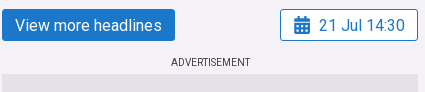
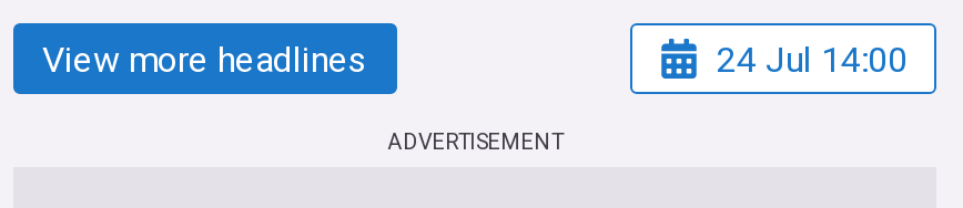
- 21 Jul 14:30
+ 24 Jul 14:00
